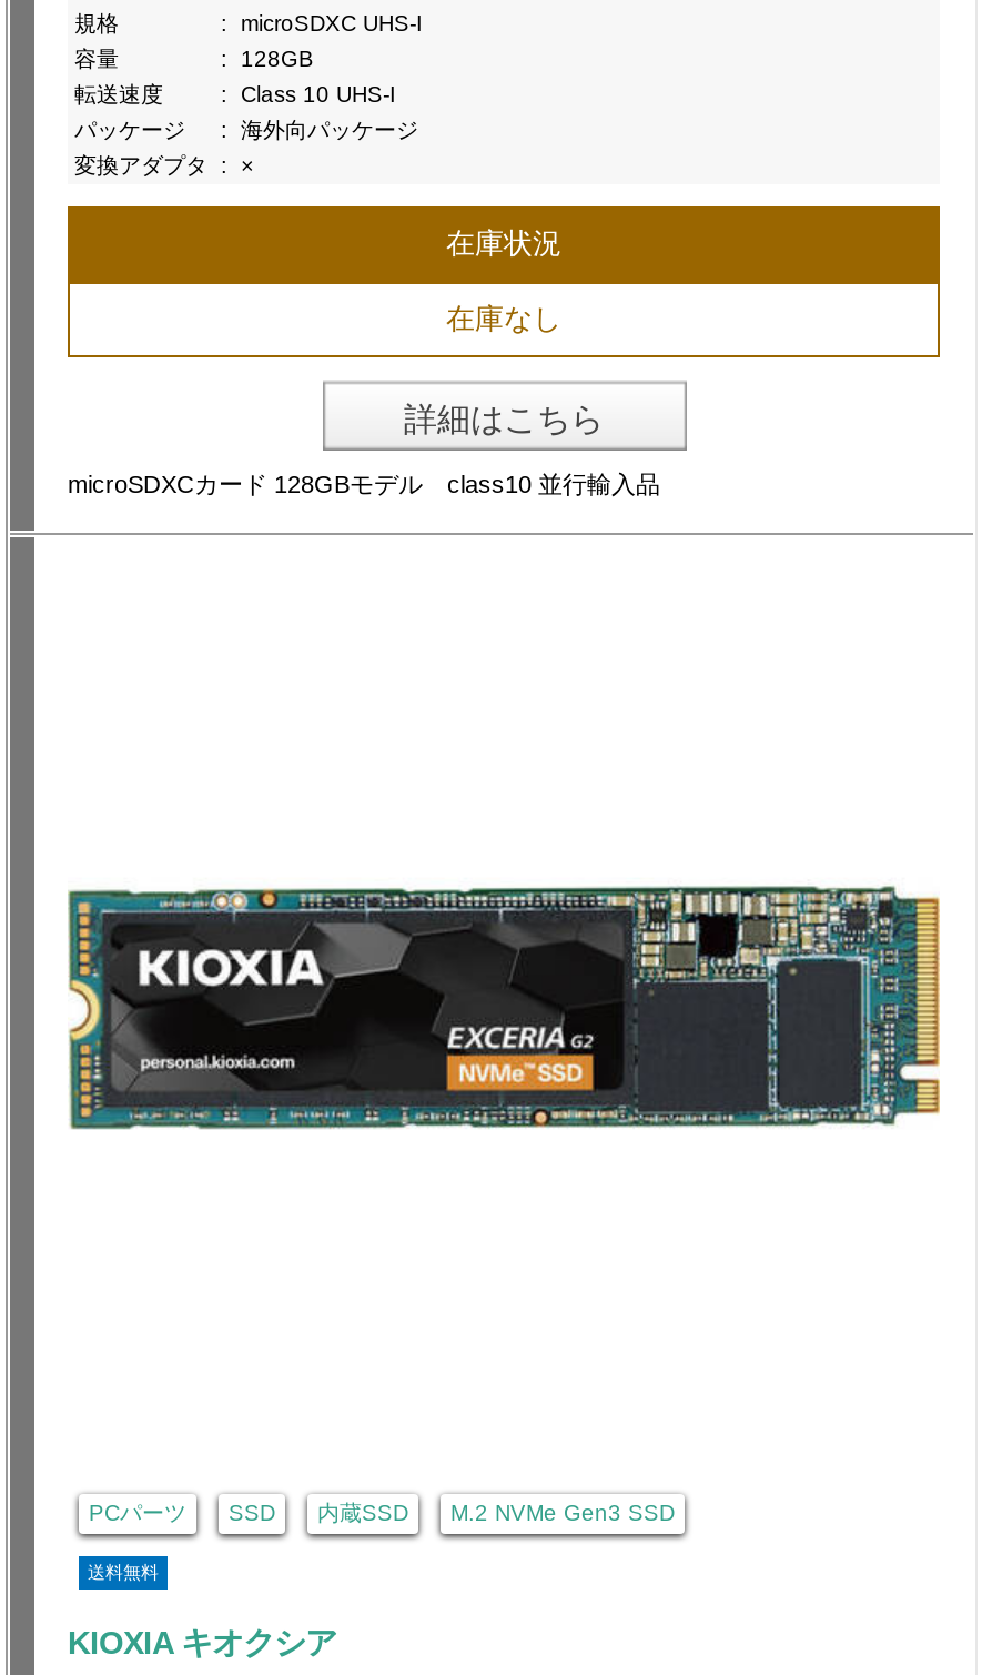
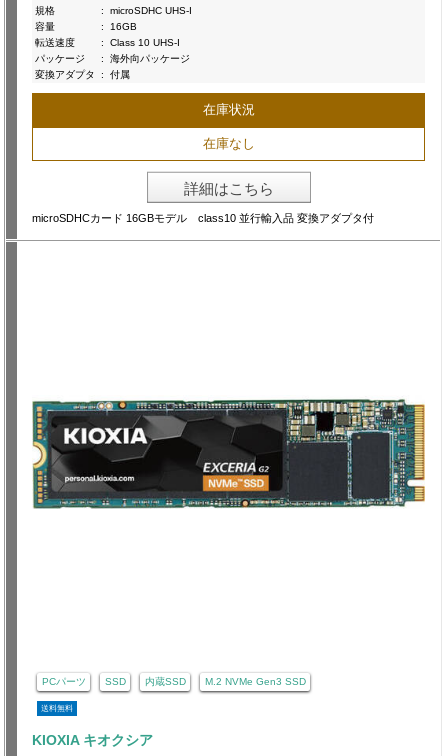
- : microSDXC UHS-I
+ : microSDHC UHS-I

- : 128GB
+ : 16GB

- 変換アダプタ : ×
+ 変換アダプタ : 付属

- microSDXCカード 128GBモデル class10 並行輸入品
+ microSDHCカード 16GBモデル class10 並行輸入品 変換アダプタ付
